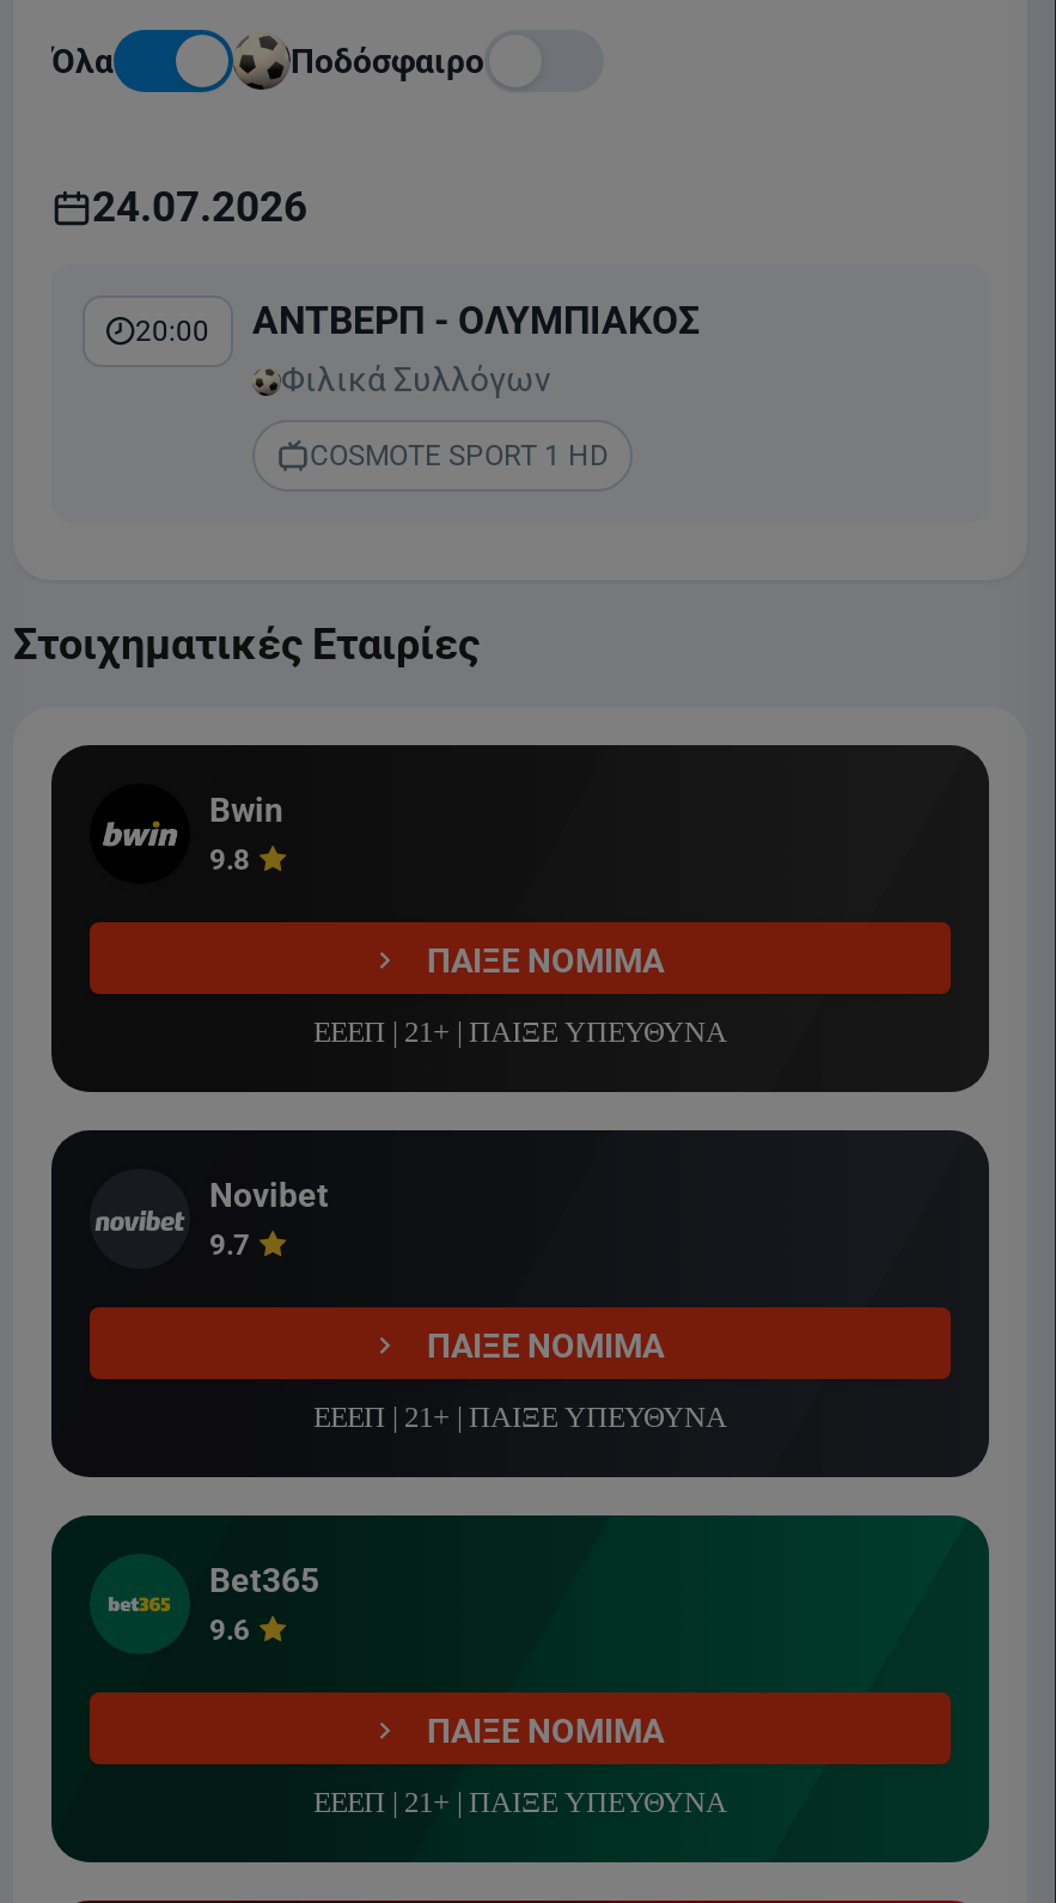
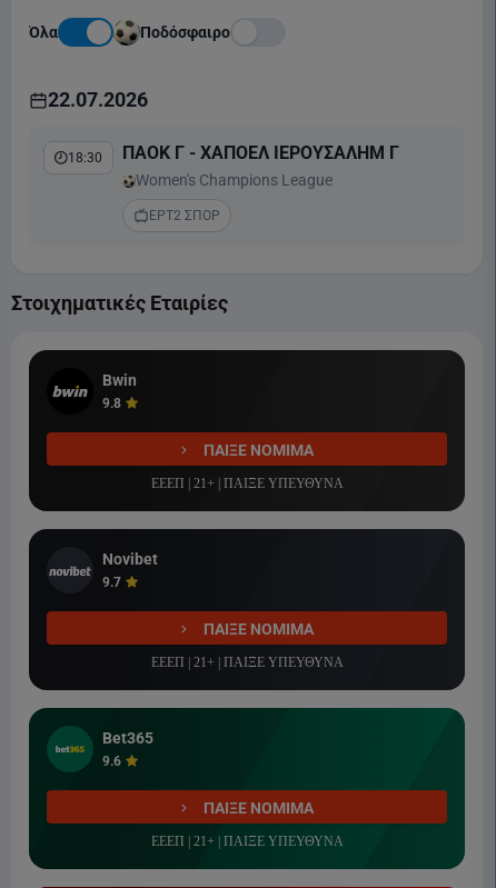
- 24.07.2026
+ 22.07.2026

- 20:00
- ΑΝΤΒΕΡΠ - ΟΛΥΜΠΙΑΚΟΣ
- Φιλικά Συλλόγων
+ 18:30
+ ΠΑΟΚ Γ - ΧΑΠΟΕΛ ΙΕΡΟΥΣΑΛΗΜ Γ
+ Women's Champions League

- COSMOTE SPORT 1 HD
+ ΕΡΤ2 ΣΠΟΡ
